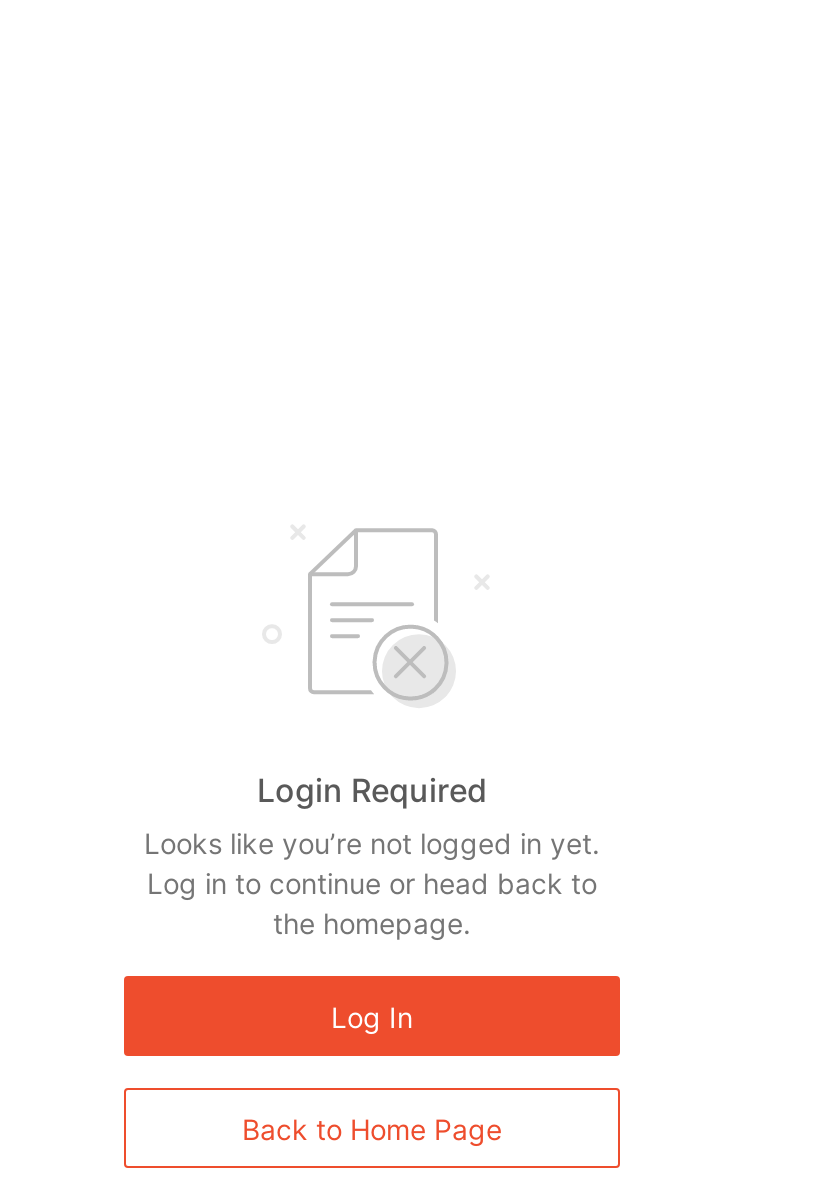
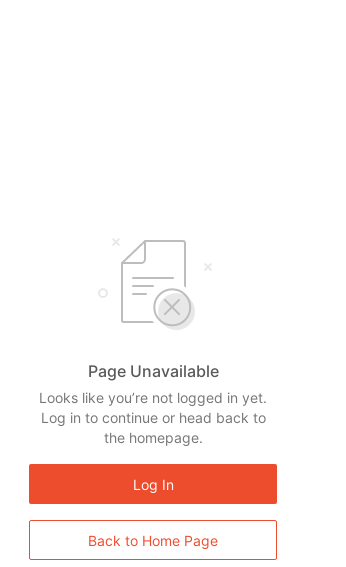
- Login Required
+ Page Unavailable
